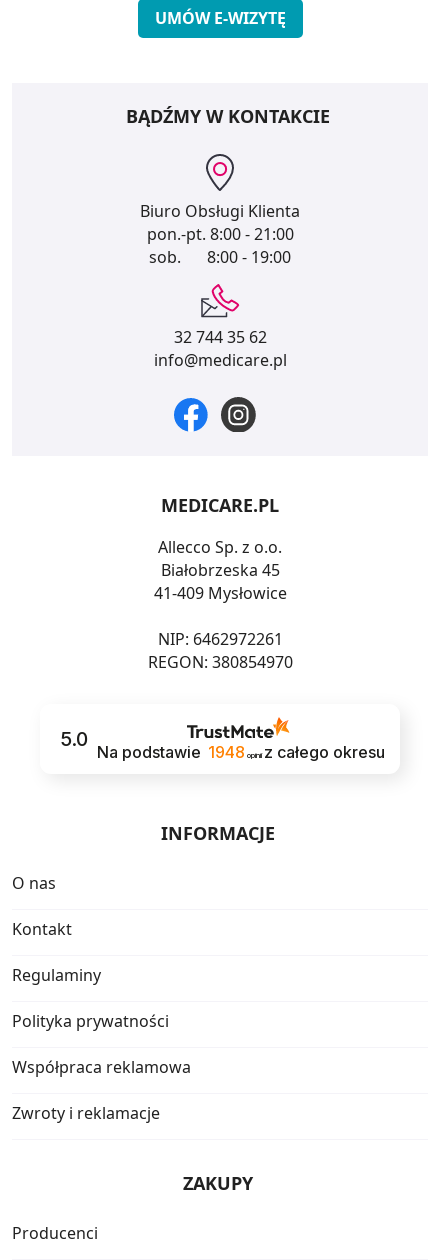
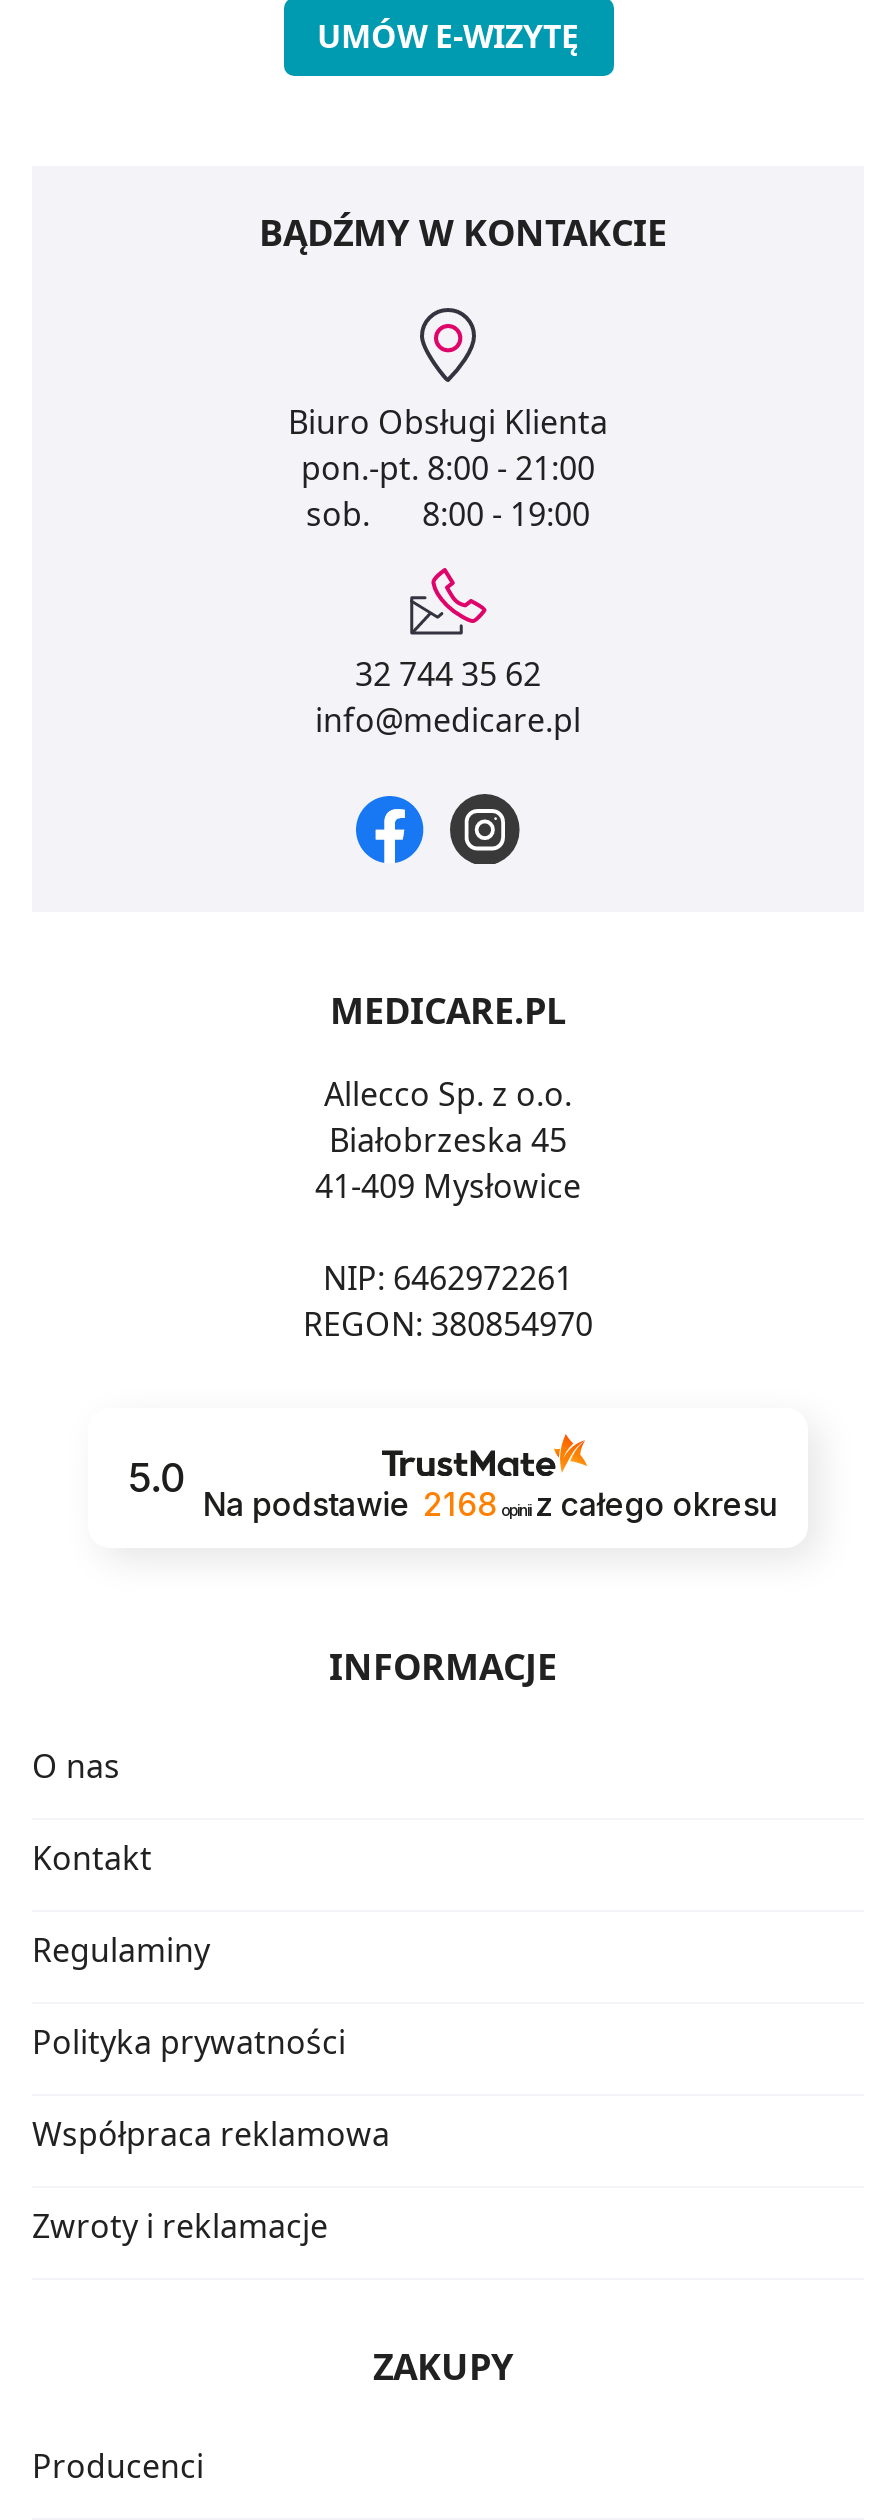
- Na podstawie 1948 opiniiz całego okresu
+ Na podstawie 2168 opiniiz całego okresu
